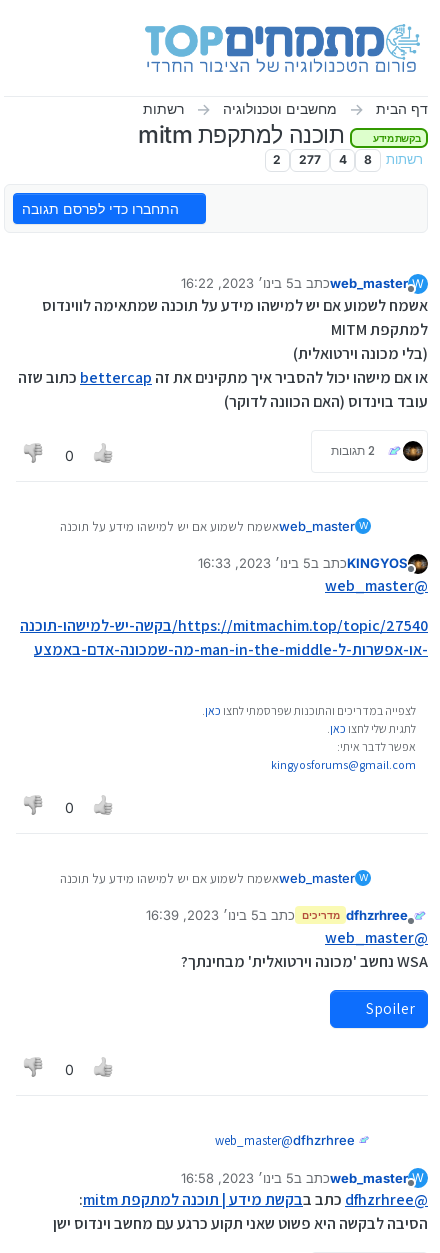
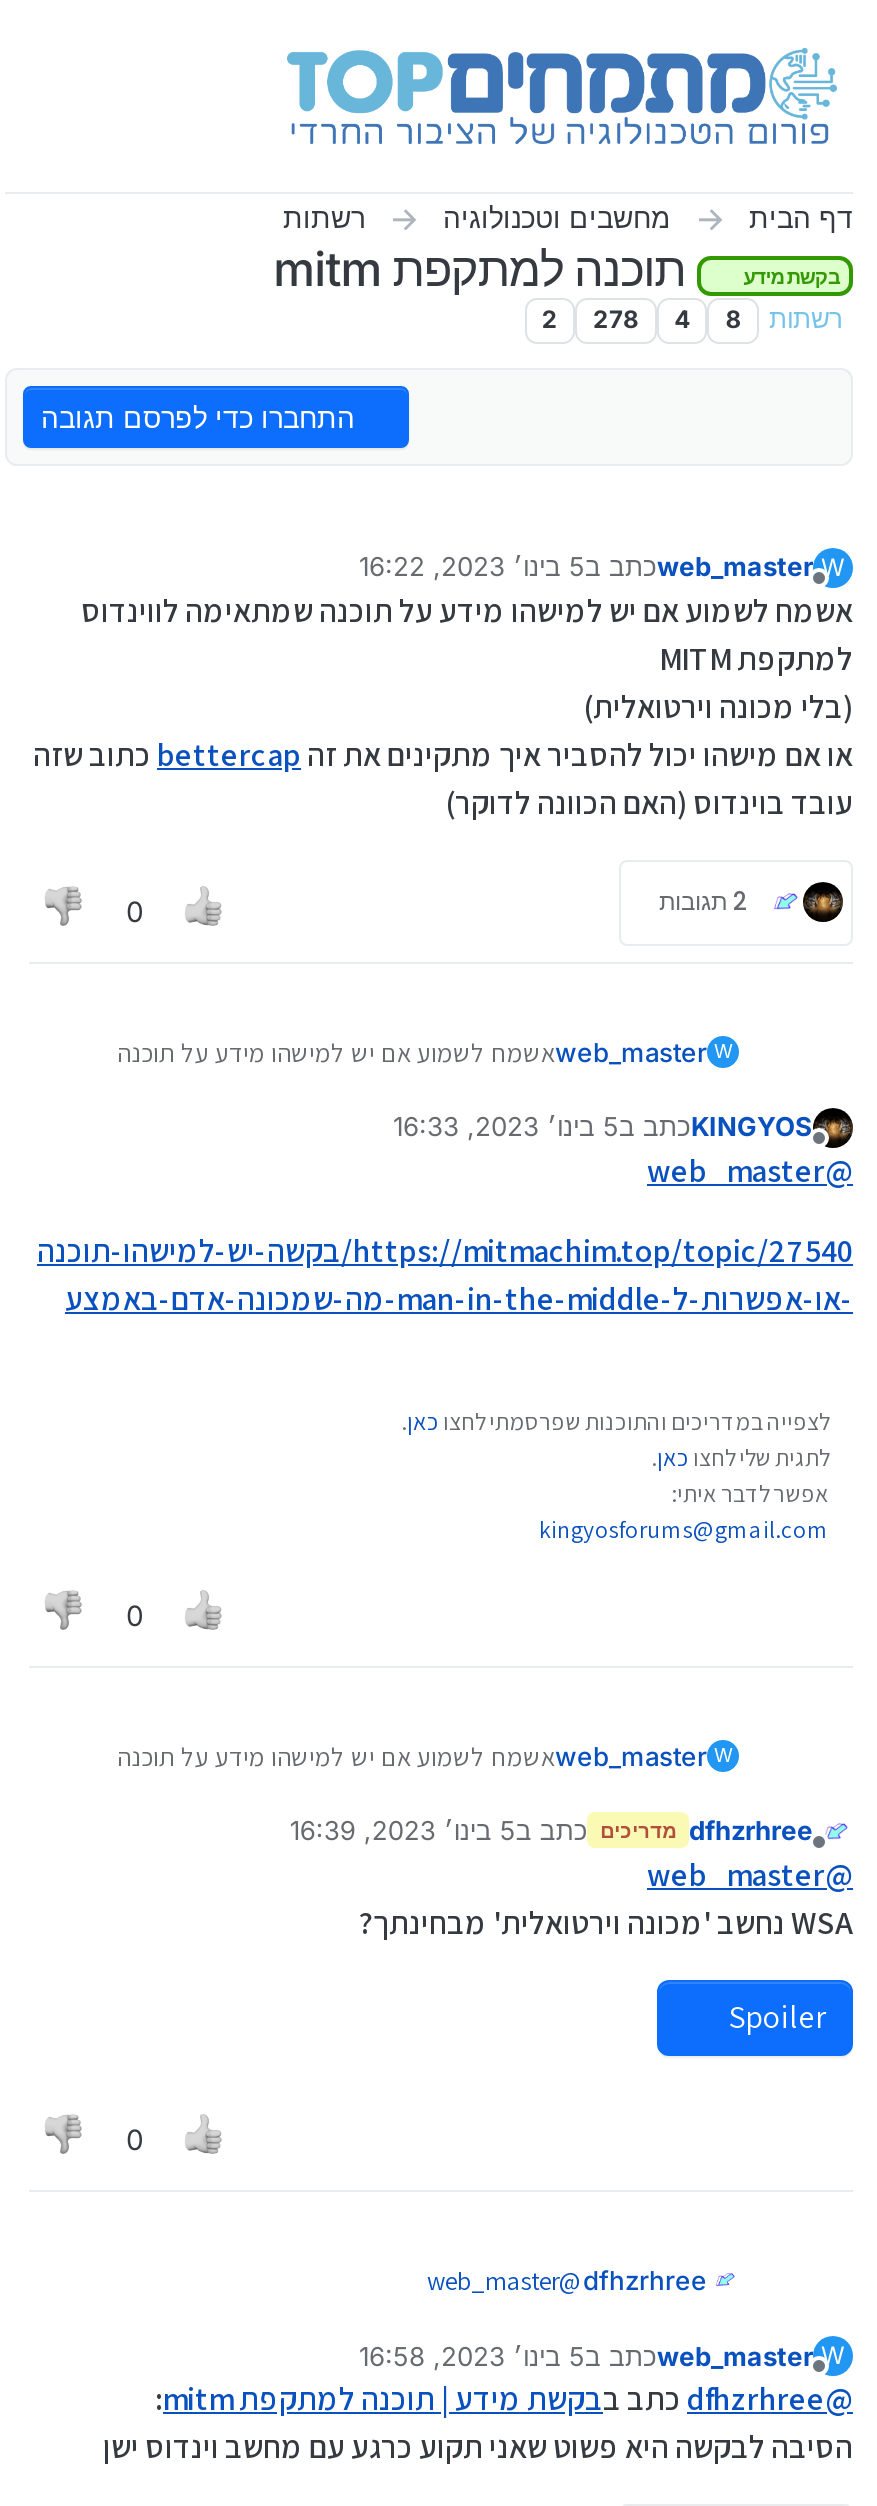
- רשתות 8 4 277 2
+ רשתות 8 4 278 2
